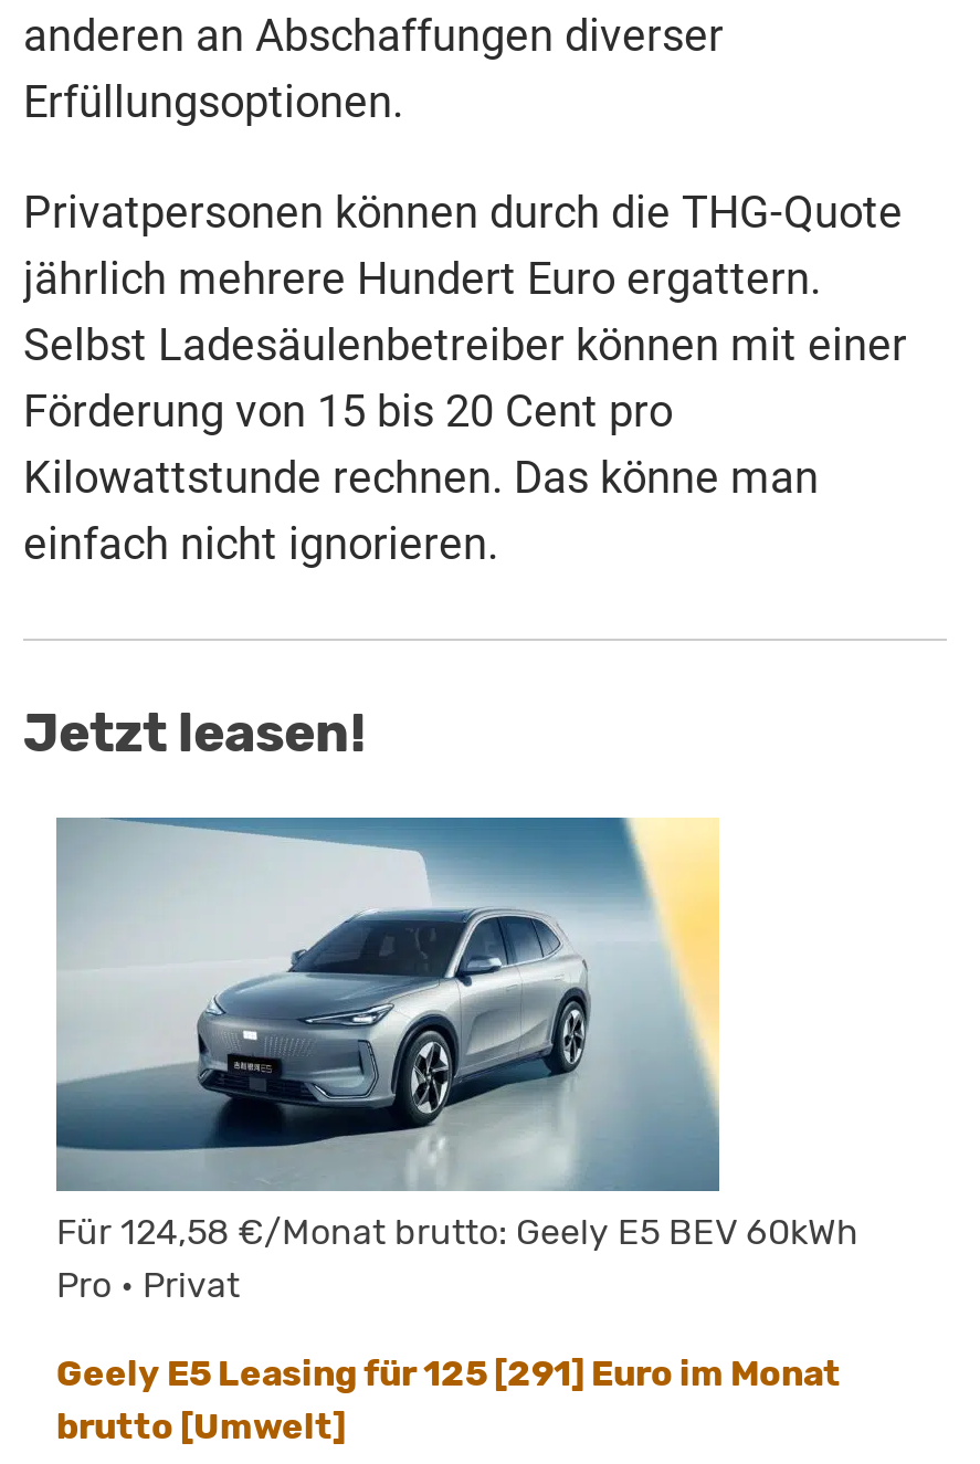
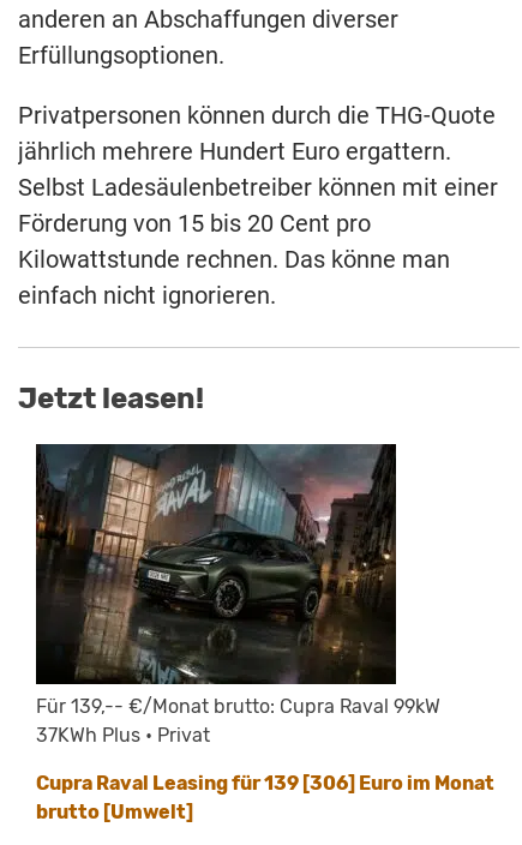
- [image]
- Für 124,58 €/Monat brutto: Geely E5 BEV 60kWh
- Pro • Privat
+ [image]
+ Für 139,-- €/Monat brutto: Cupra Raval 99kW
+ 37KWh Plus • Privat

- Geely E5 Leasing für 125 [291] Euro im Monat
+ Cupra Raval Leasing für 139 [306] Euro im Monat
